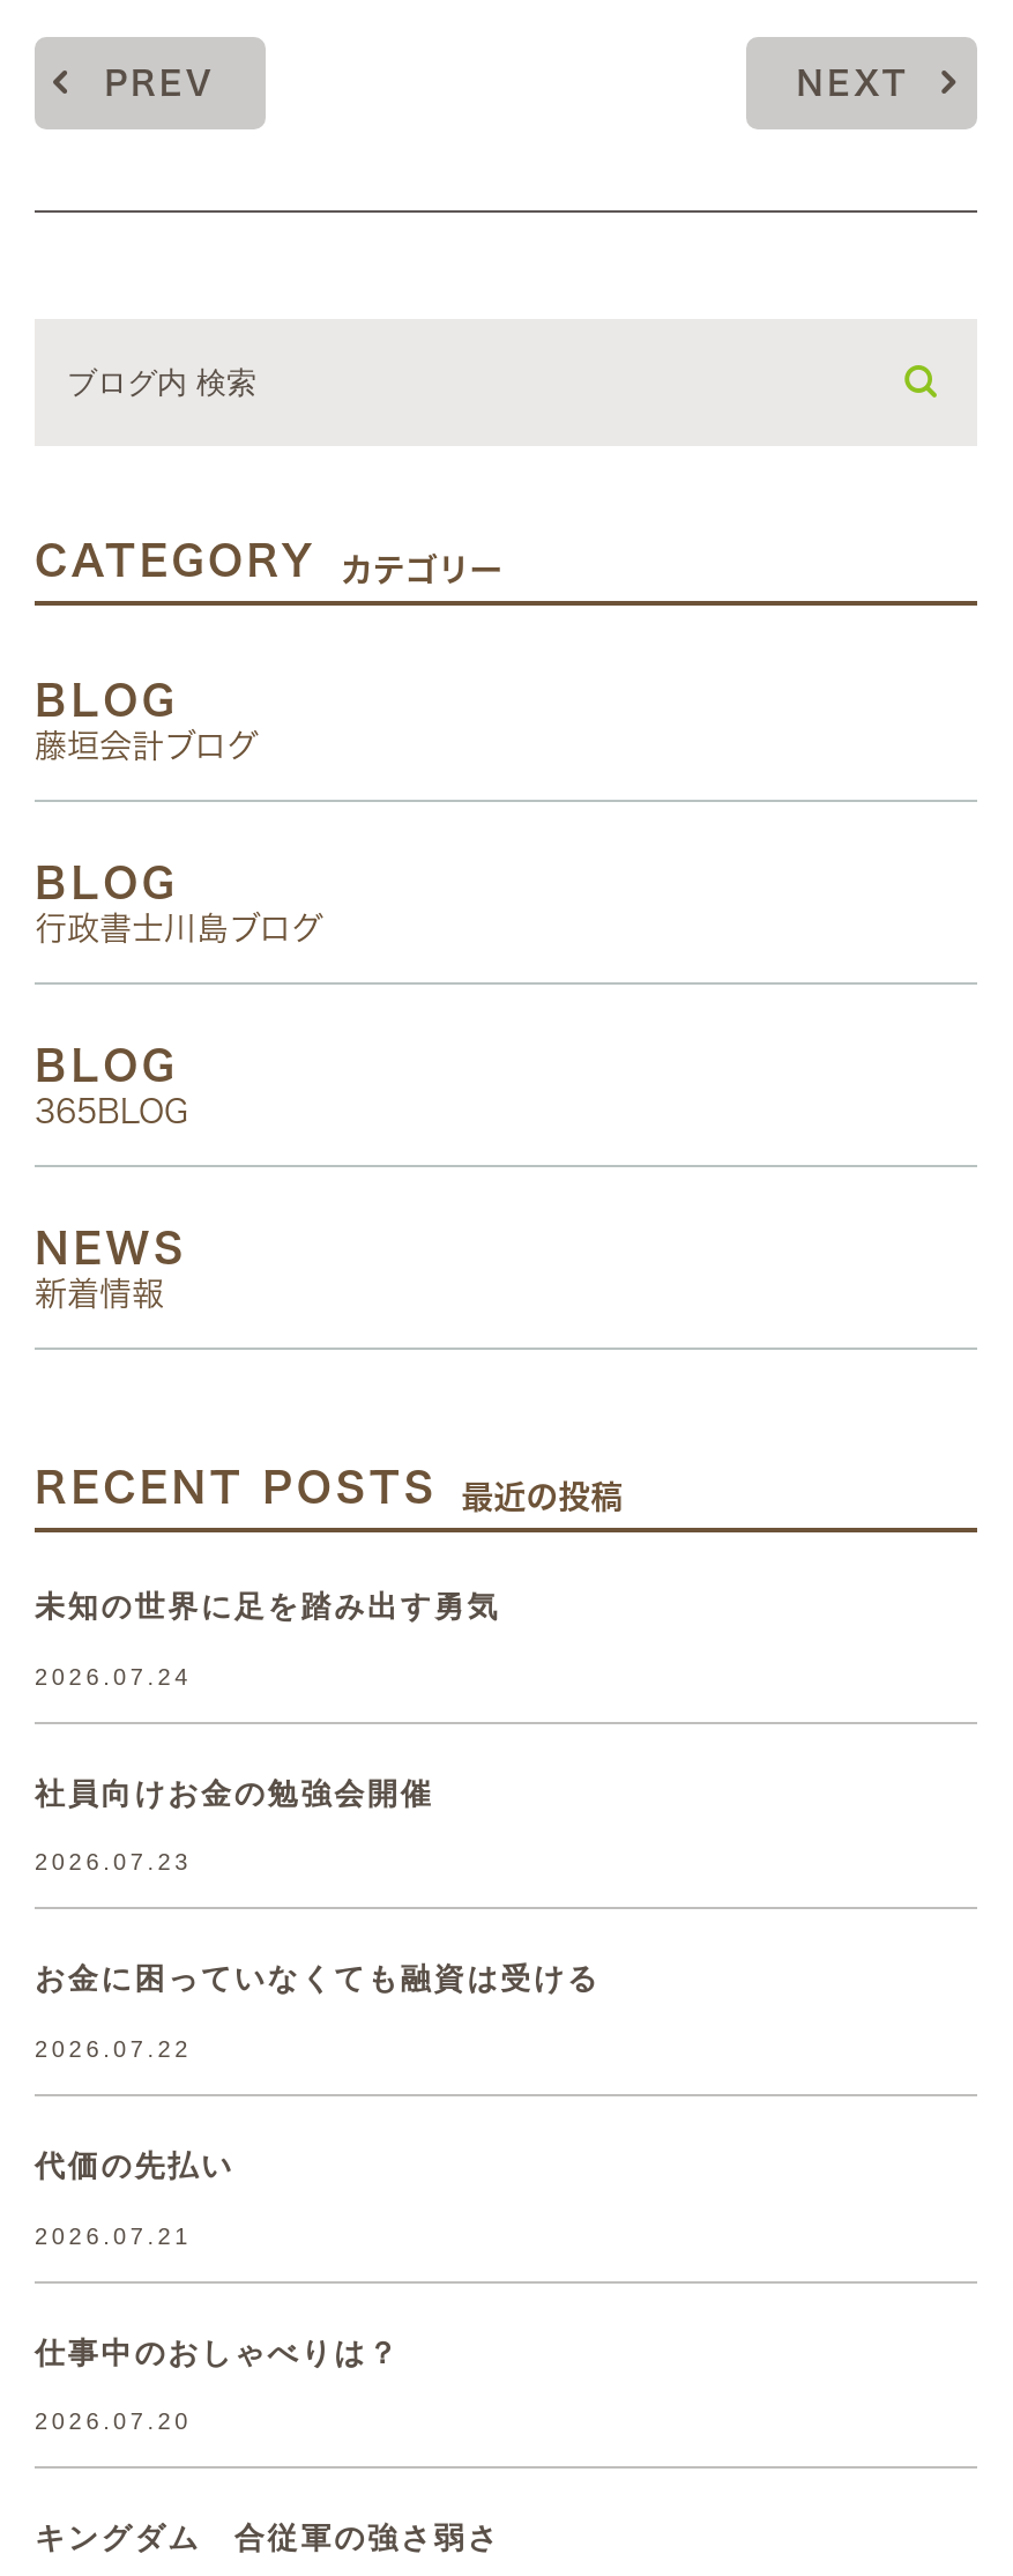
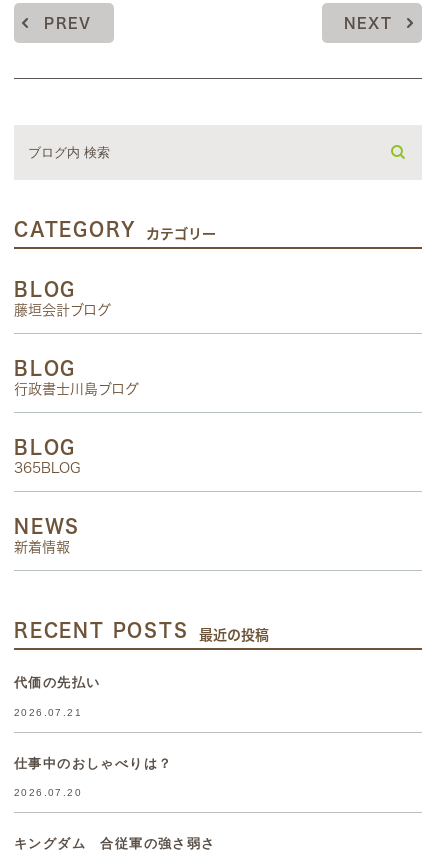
- 未知の世界に足を踏み出す勇気
- 2026.07.24

- 社員向けお金の勉強会開催
- 2026.07.23

- お金に困っていなくても融資は受ける
- 2026.07.22
